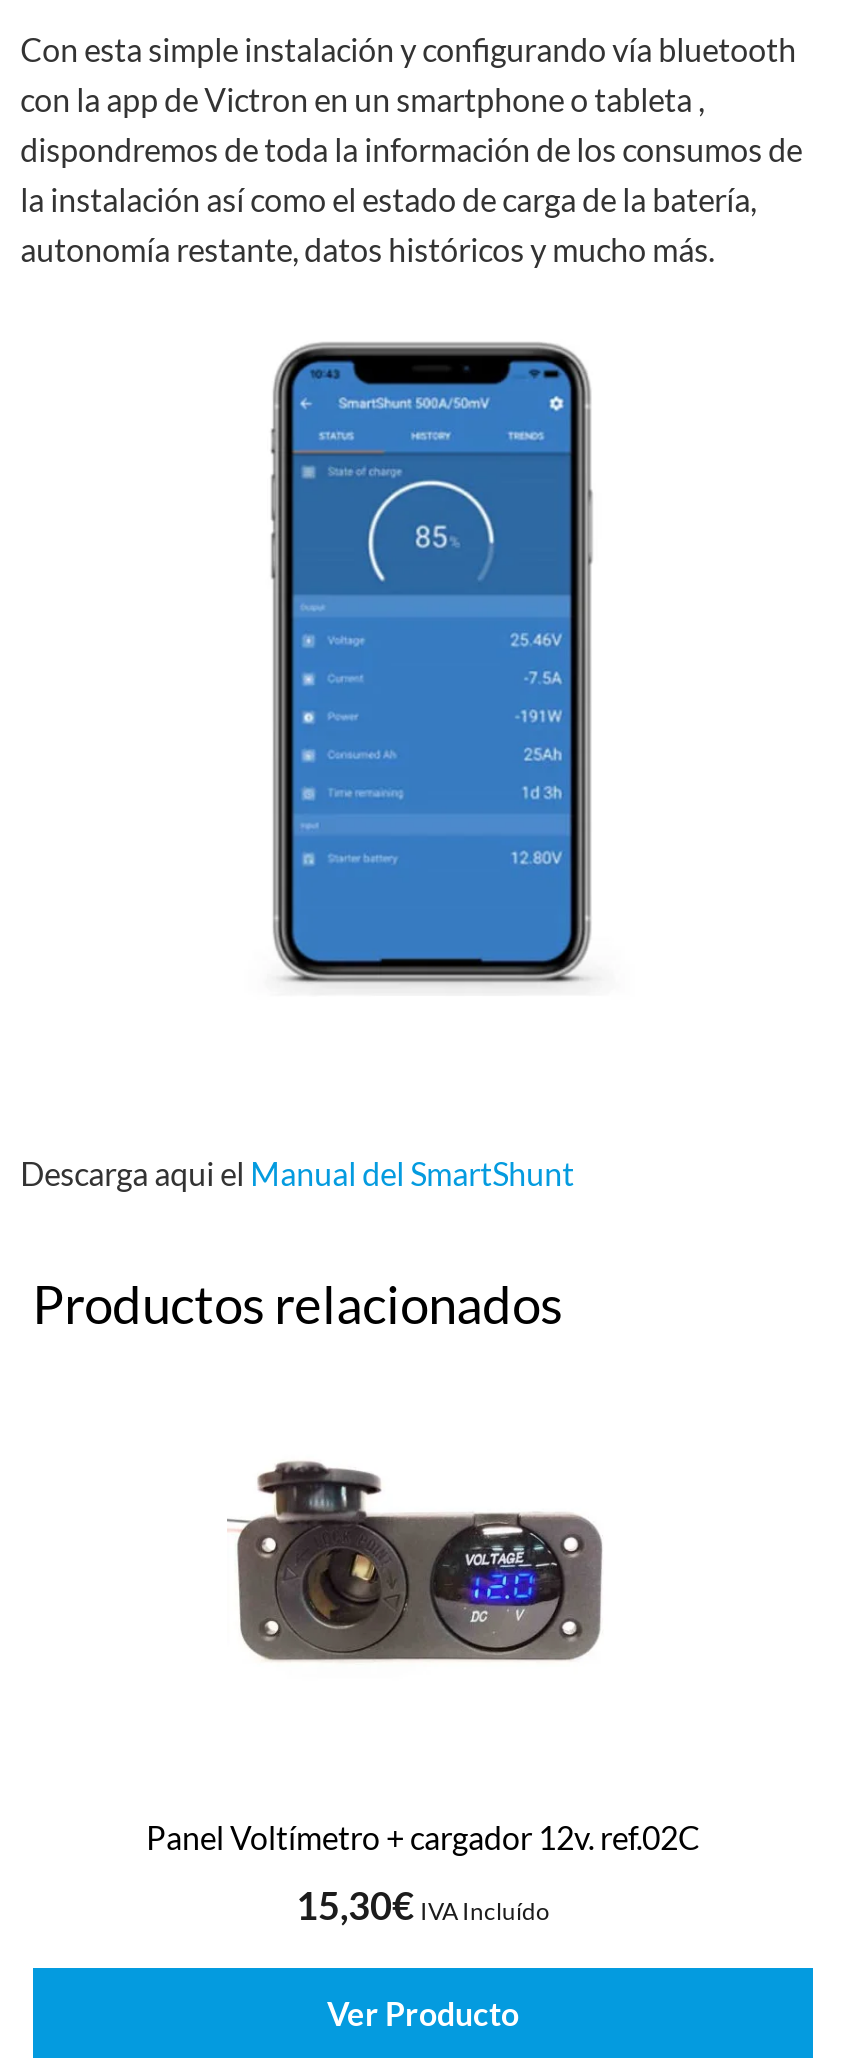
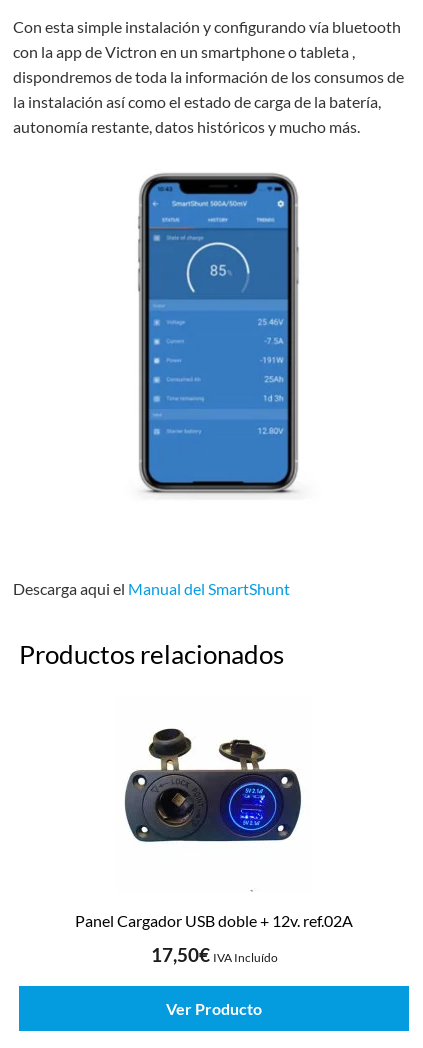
- [image]
+ [image]

- Panel Voltímetro + cargador 12v. ref.02C
+ Panel Cargador USB doble + 12v. ref.02A

- 15,30€ IVA Incluído
+ 17,50€ IVA Incluído
